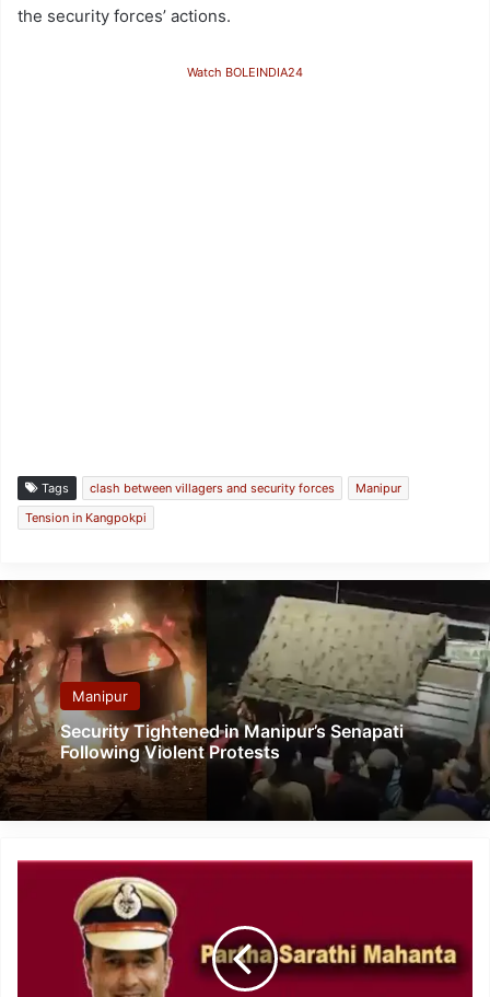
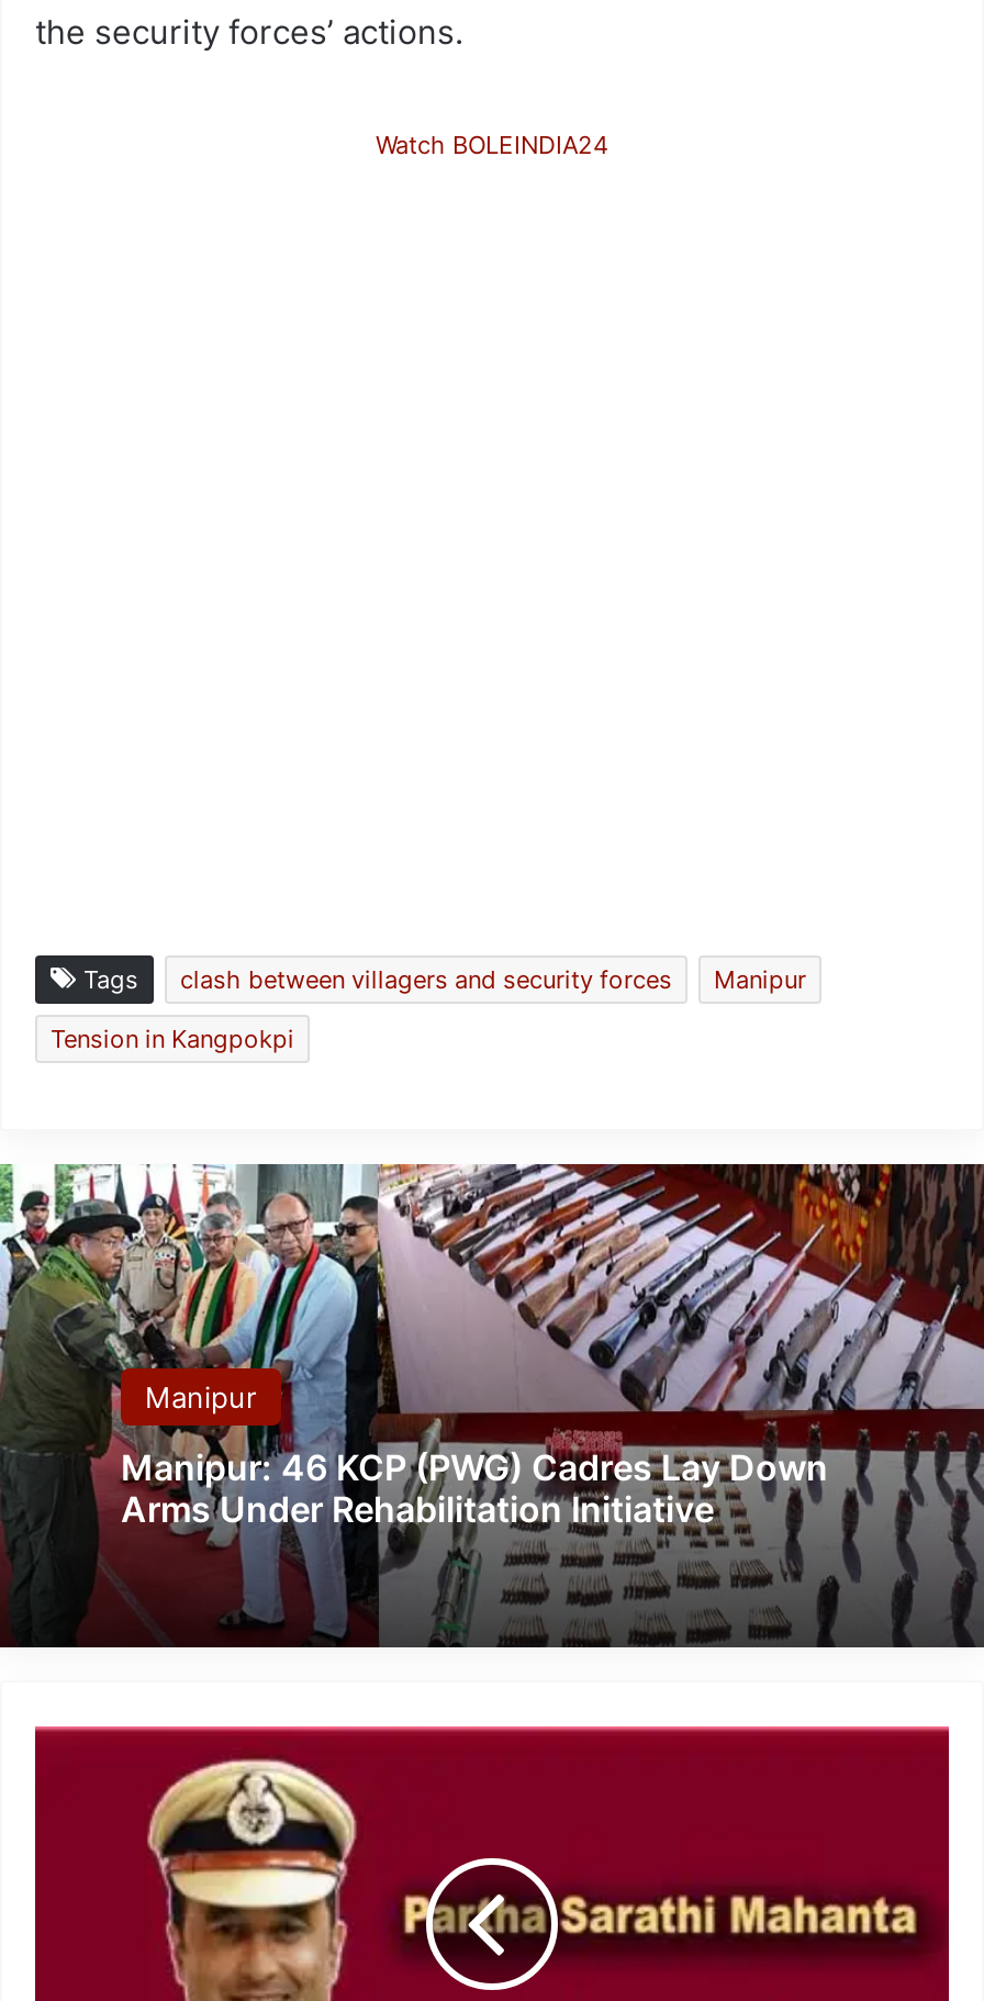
- [image]
- Security Tightened in Manipur’s Senapati
- Following Violent Protests
+ [image]
+ Manipur: 46 KCP (PWG) Cadres Lay Down
+ Arms Under Rehabilitation Initiative
